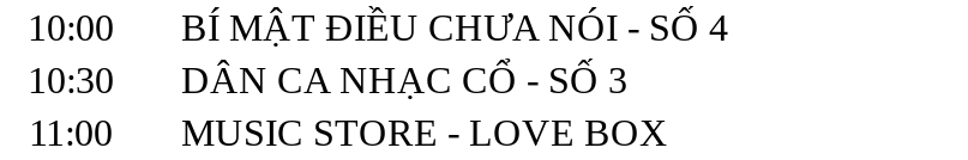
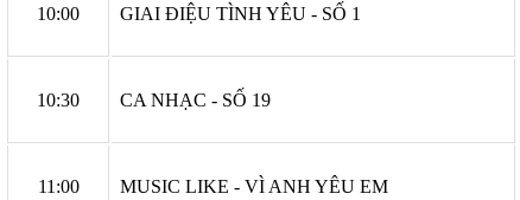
- BÍ MẬT ĐIỀU CHƯA NÓI - SỐ 4
+ GIAI ĐIỆU TÌNH YÊU - SỐ 1

- DÂN CA NHẠC CỔ - SỐ 3
+ CA NHẠC - SỐ 19

- MUSIC STORE - LOVE BOX
+ MUSIC LIKE - VÌ ANH YÊU EM
